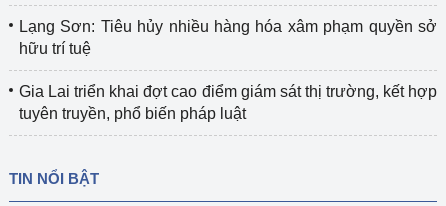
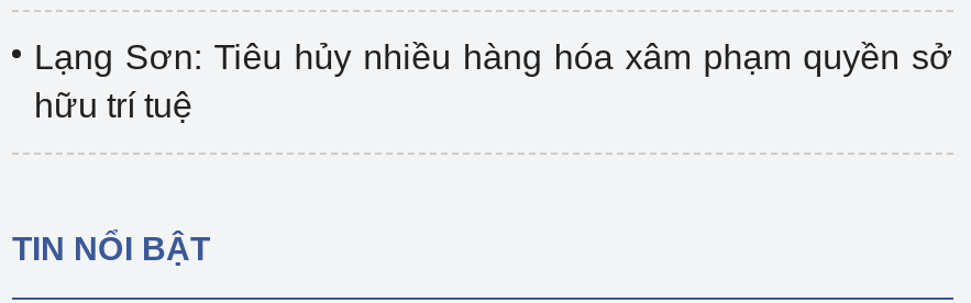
- Gia Lai triển khai đợt cao điểm giám sát thị trường, kết hợp
- tuyên truyền, phổ biến pháp luật
